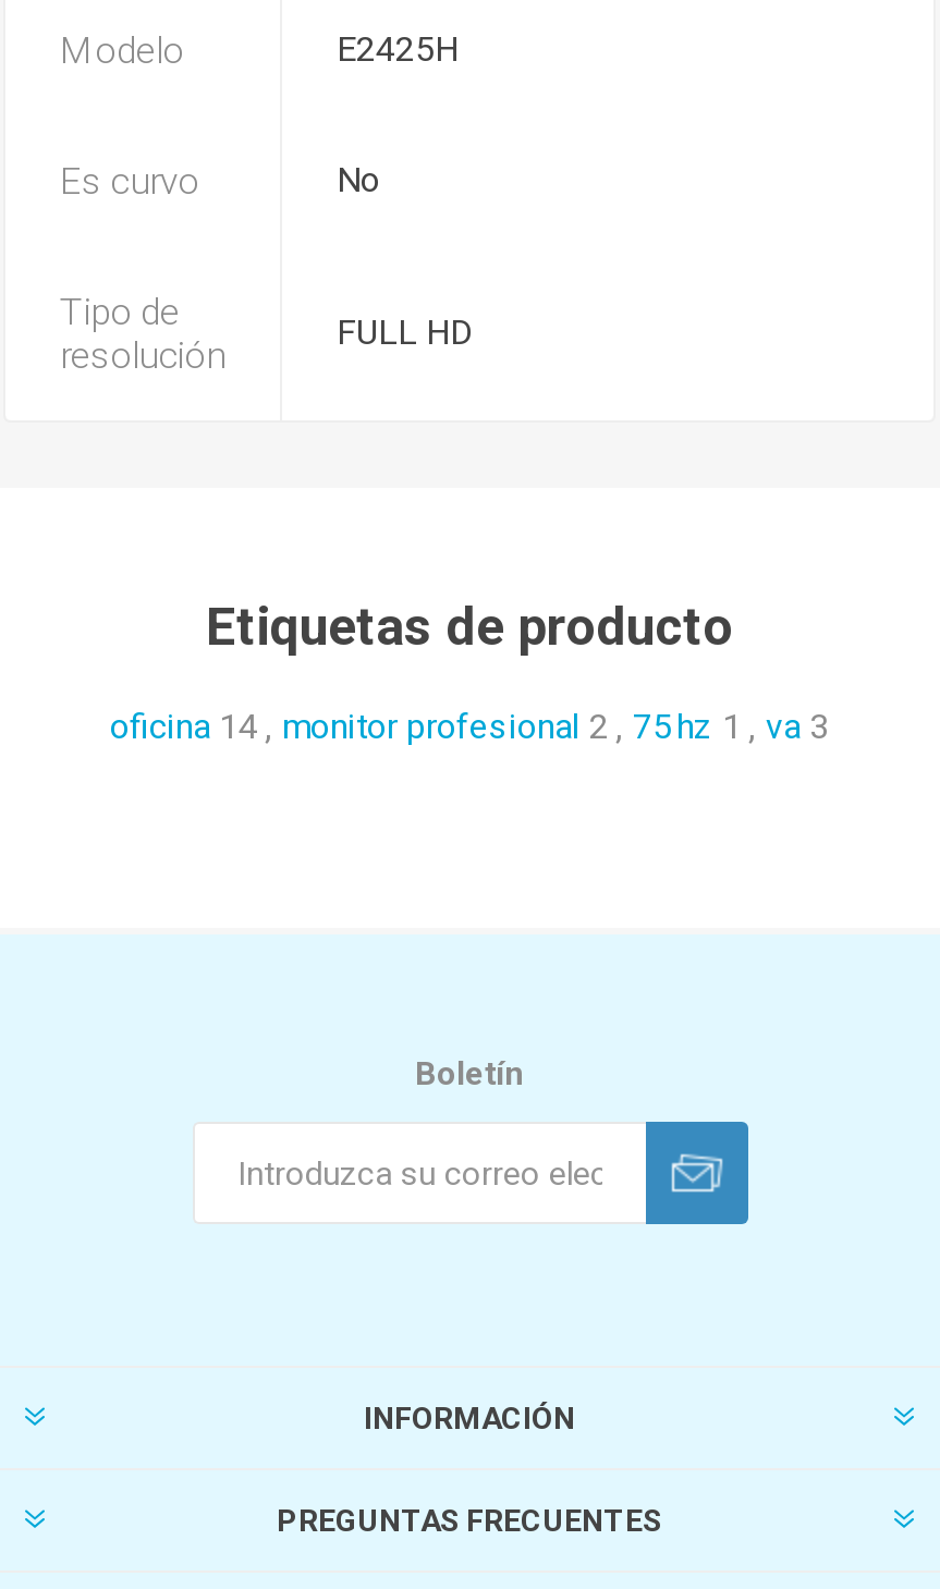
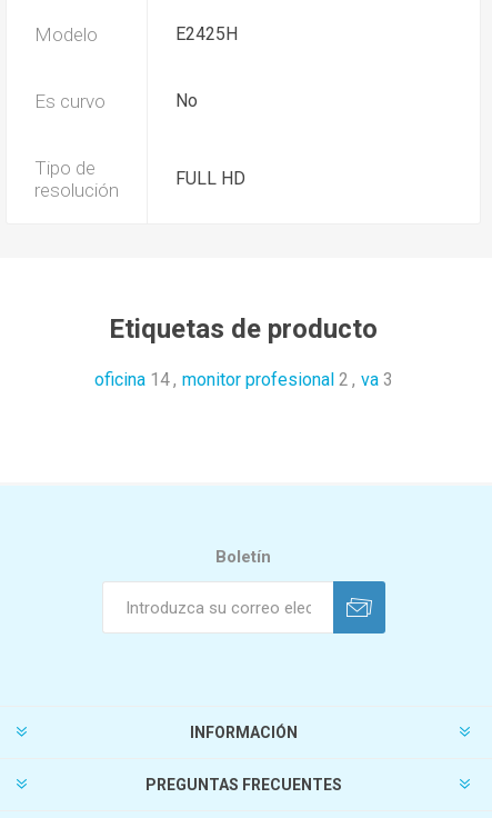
- oficina 14 , monitor profesional 2 , 75 hz 1 , va 3
+ oficina 14 , monitor profesional 2 , va 3
